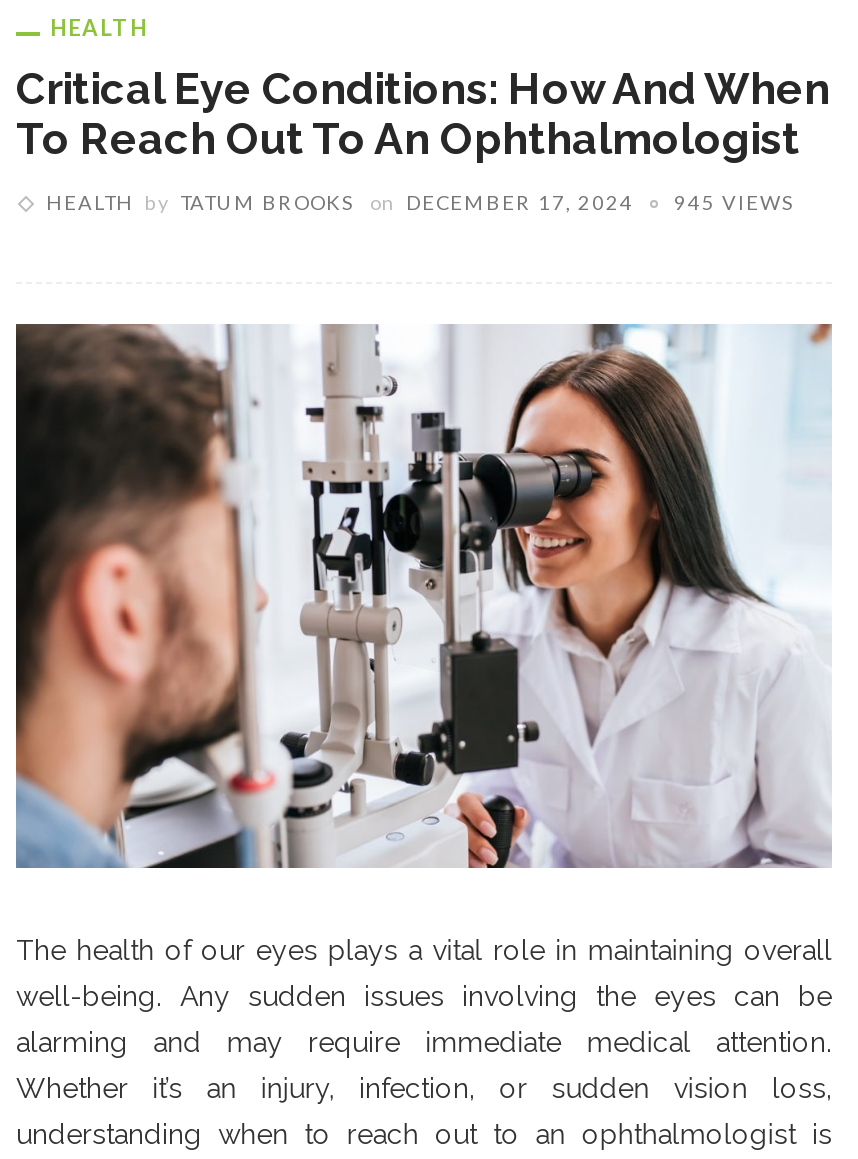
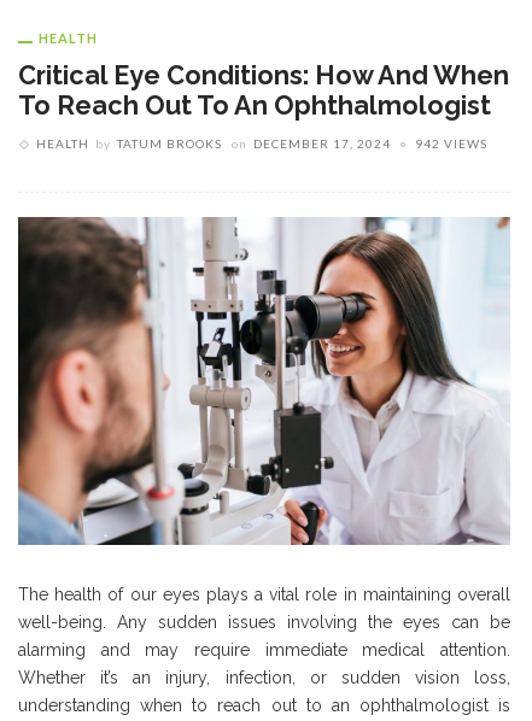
- HEALTH by TATUM BROOKS on DECEMBER 17, 2024 945 VIEWS
+ HEALTH by TATUM BROOKS on DECEMBER 17, 2024 942 VIEWS
